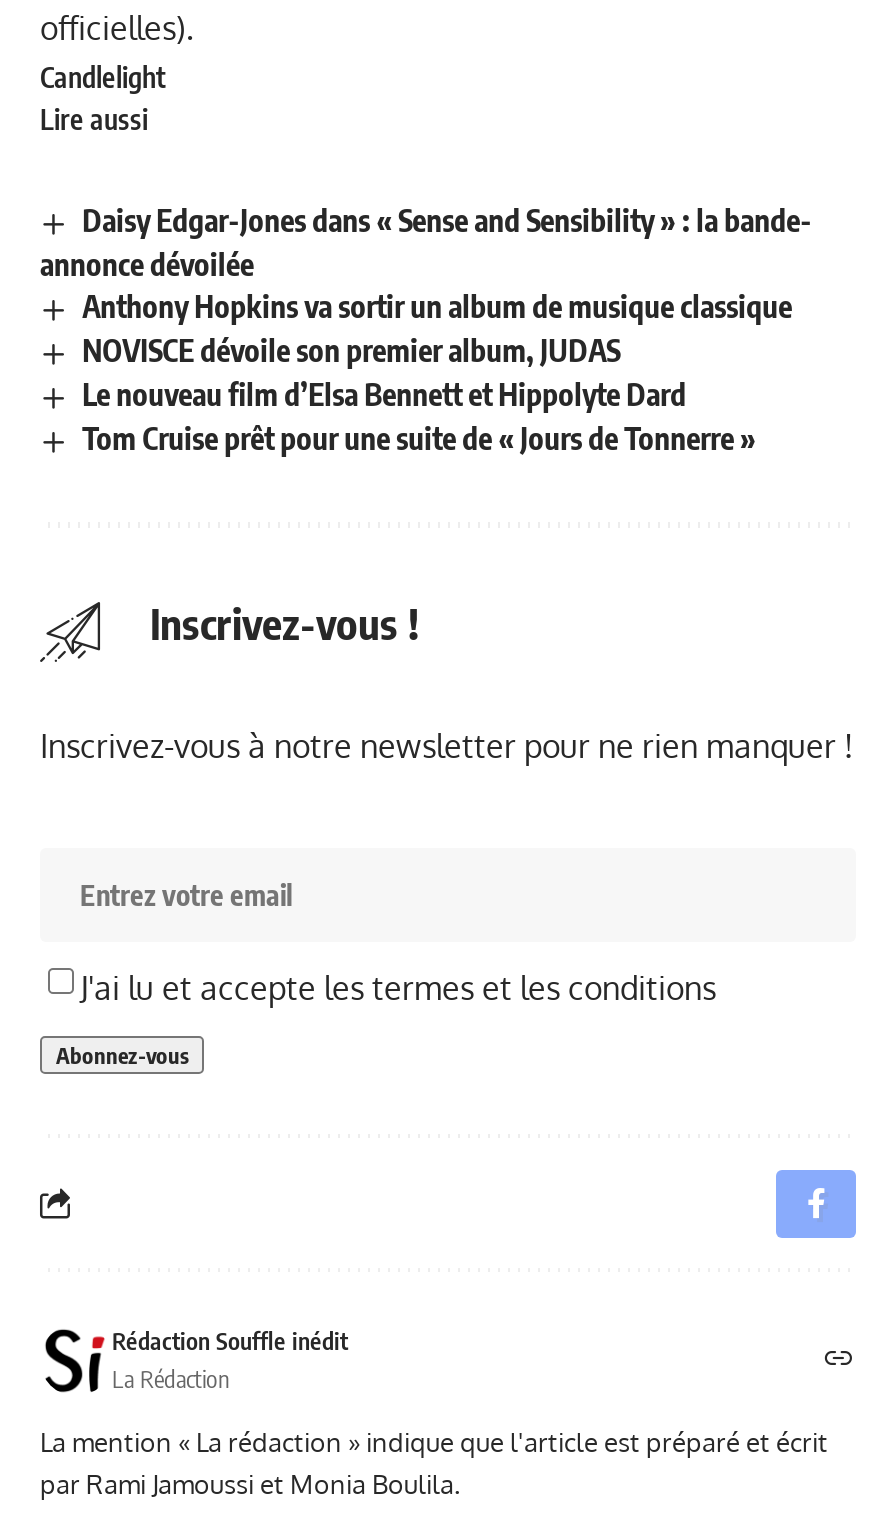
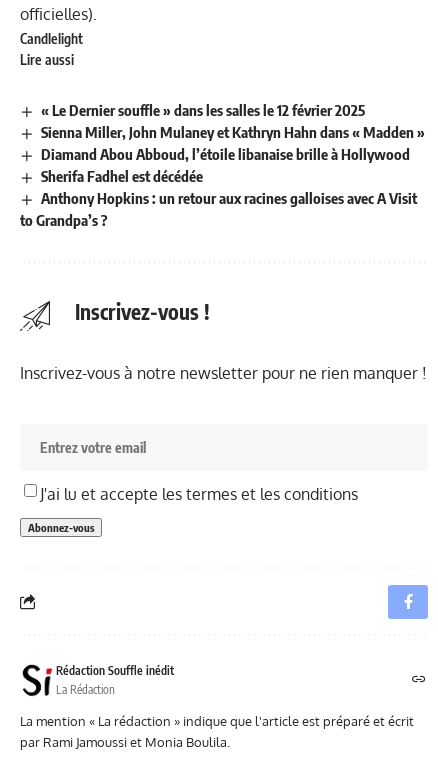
- Daisy Edgar-Jones dans « Sense and Sensibility » : la bande-
- annonce dévoilée
- Anthony Hopkins va sortir un album de musique classique
- NOVISCE dévoile son premier album, JUDAS
- Le nouveau film d’Elsa Bennett et Hippolyte Dard
- Tom Cruise prêt pour une suite de « Jours de Tonnerre »
+ « Le Dernier souffle » dans les salles le 12 février 2025
+ Sienna Miller, John Mulaney et Kathryn Hahn dans « Madden »
+ Diamand Abou Abboud, l’étoile libanaise brille à Hollywood
+ Sherifa Fadhel est décédée
+ Anthony Hopkins : un retour aux racines galloises avec A Visit
+ to Grandpa’s ?
